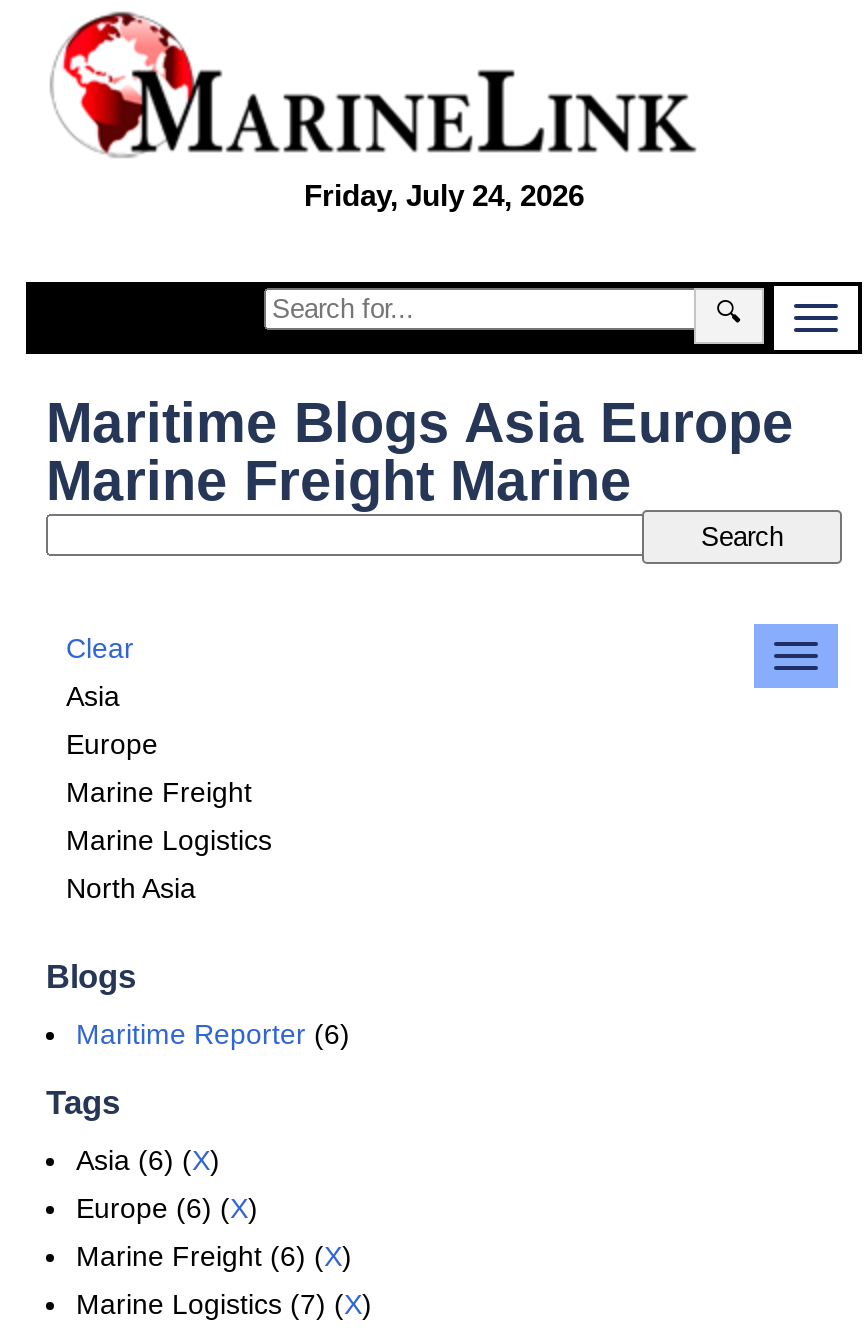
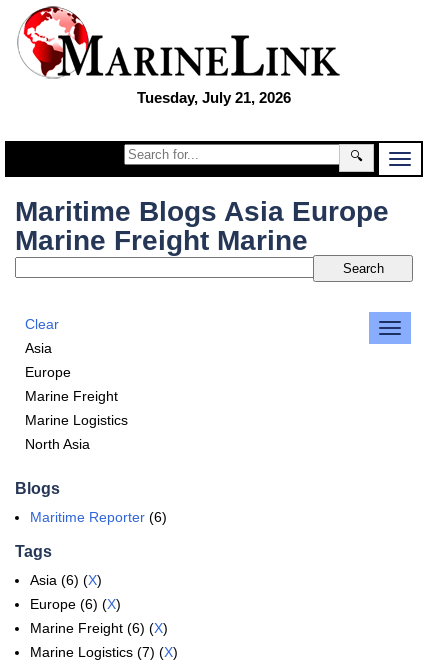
- Friday, July 24, 2026
+ Tuesday, July 21, 2026
